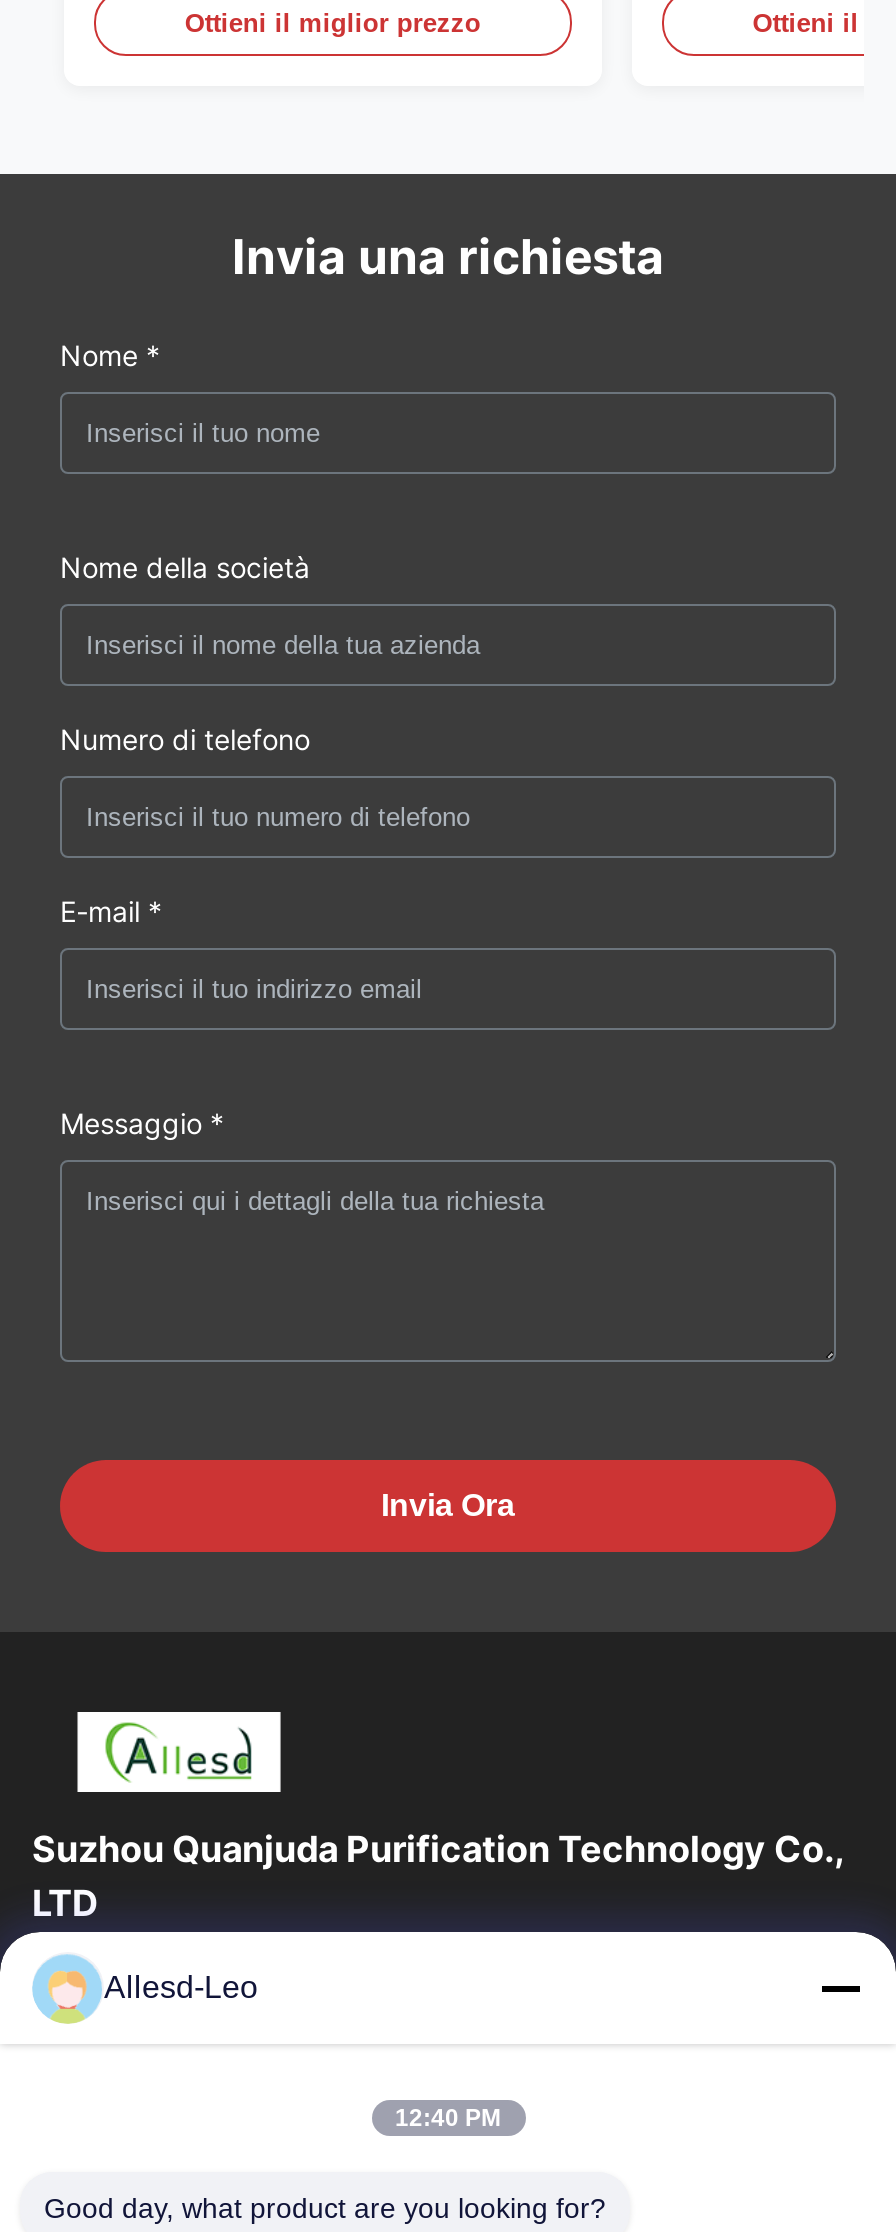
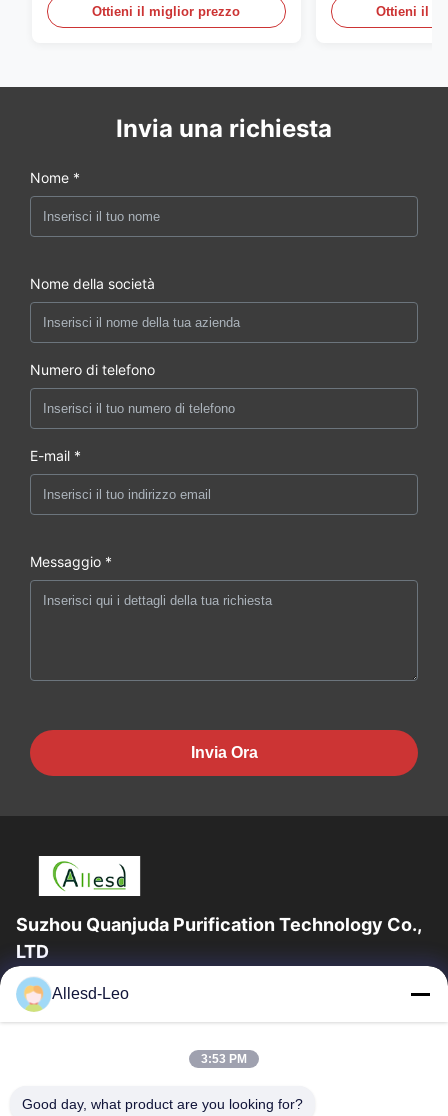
- 12:40 PM
+ 3:53 PM
